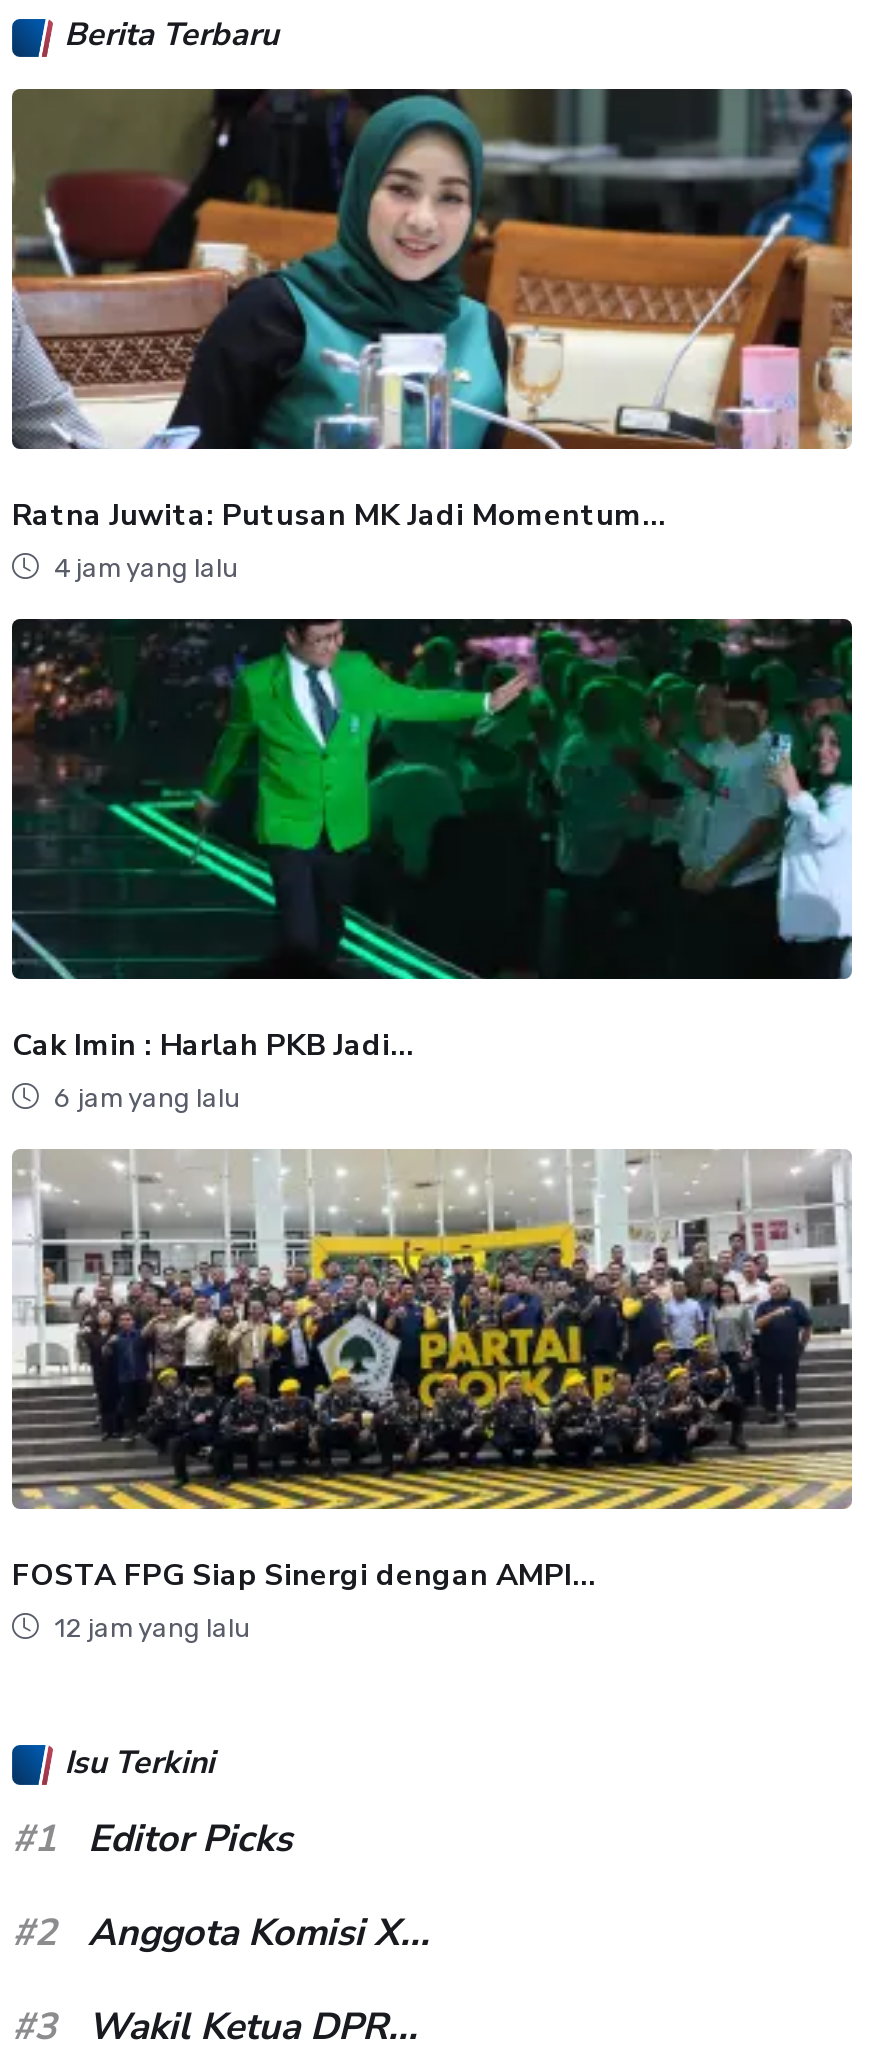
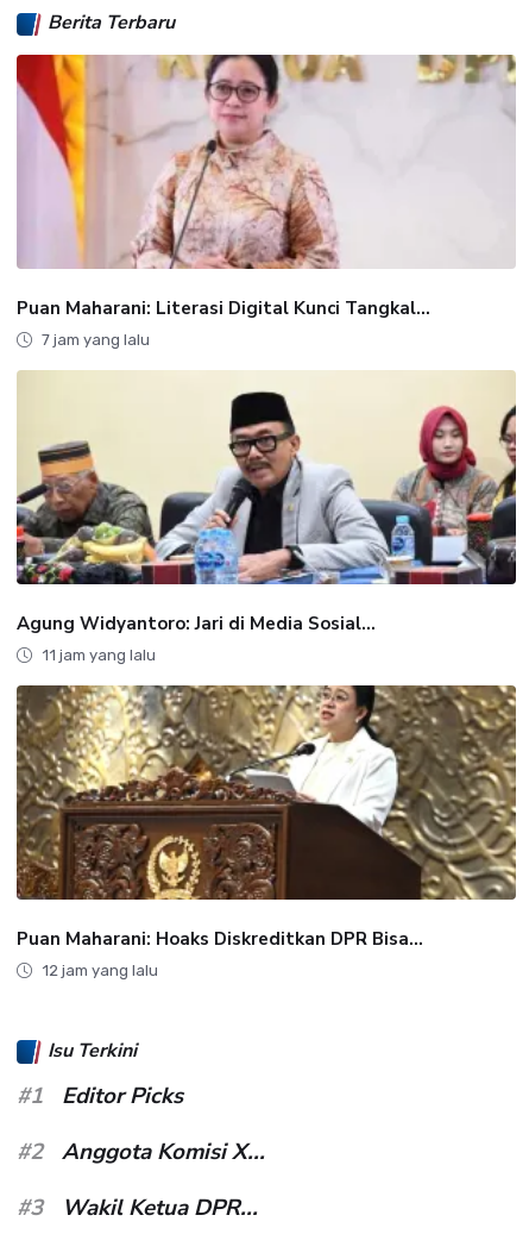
- [image]
- Ratna Juwita: Putusan MK Jadi Momentum...
- 4 jam yang lalu
+ [image]
+ Puan Maharani: Literasi Digital Kunci Tangkal...
+ 7 jam yang lalu

- [image]
- Cak Imin : Harlah PKB Jadi...
- 6 jam yang lalu
+ [image]
+ Agung Widyantoro: Jari di Media Sosial...
+ 11 jam yang lalu

- [image]
- FOSTA FPG Siap Sinergi dengan AMPI...
+ [image]
+ Puan Maharani: Hoaks Diskreditkan DPR Bisa...
